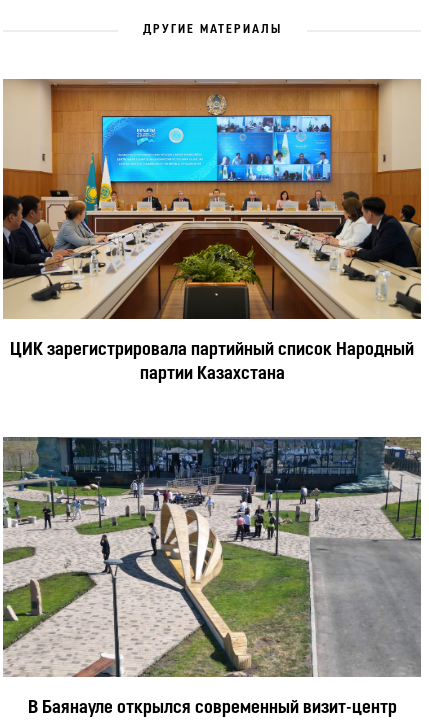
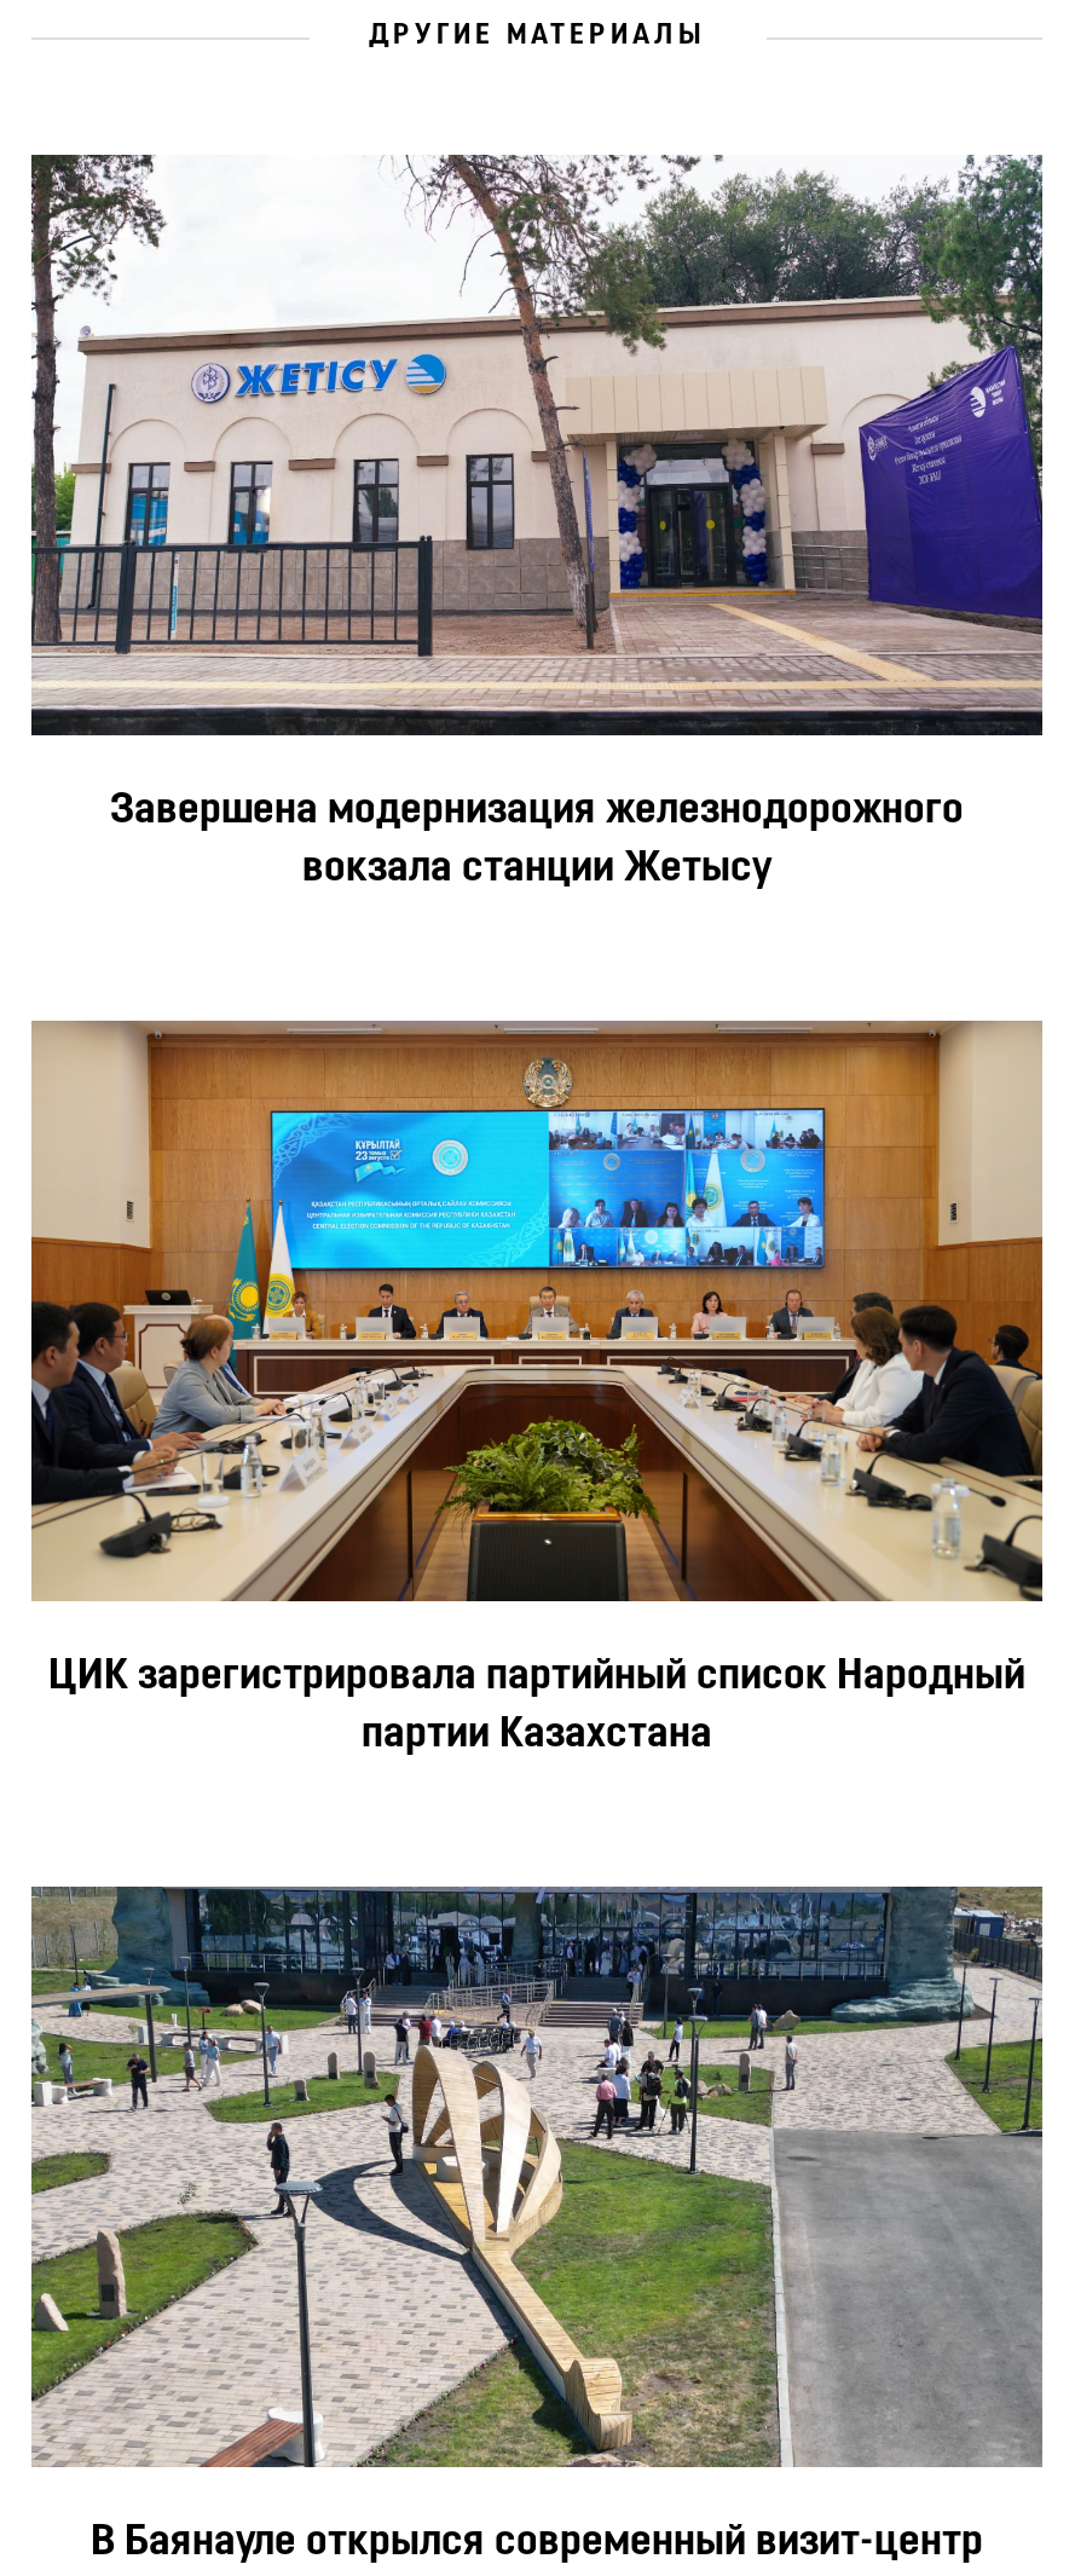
+ [image]
+ Завершена модернизация железнодорожного
+ вокзала станции Жетысу
